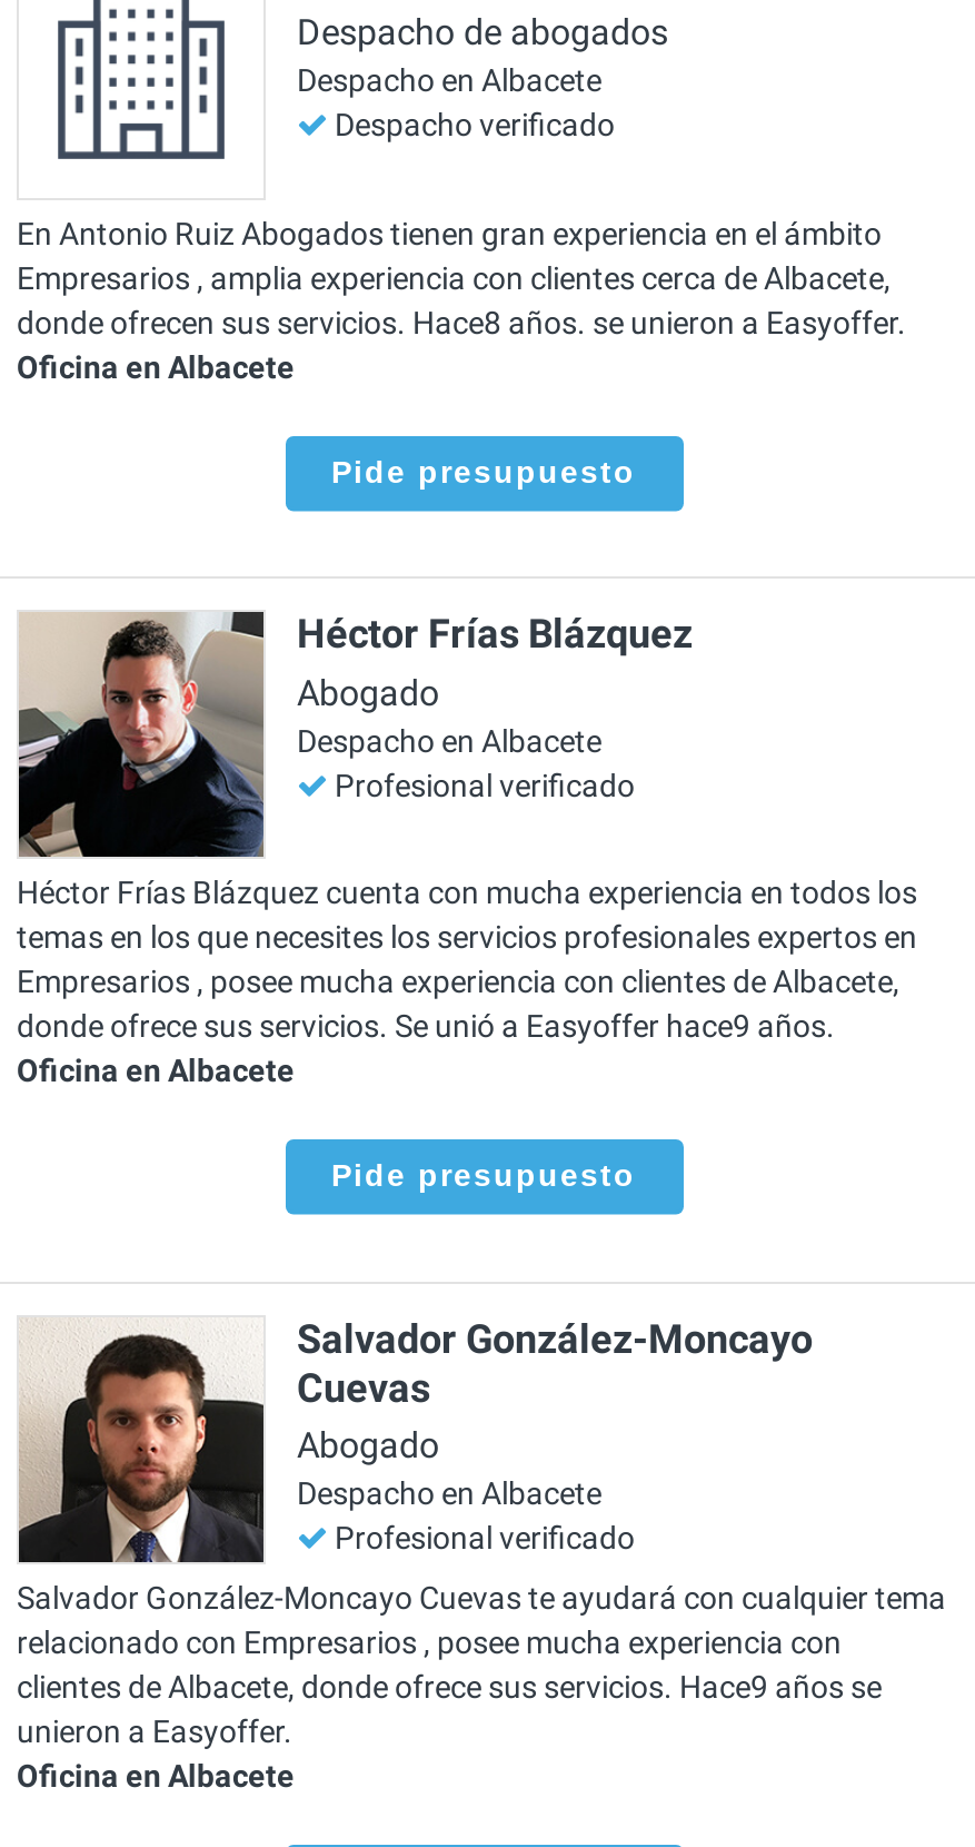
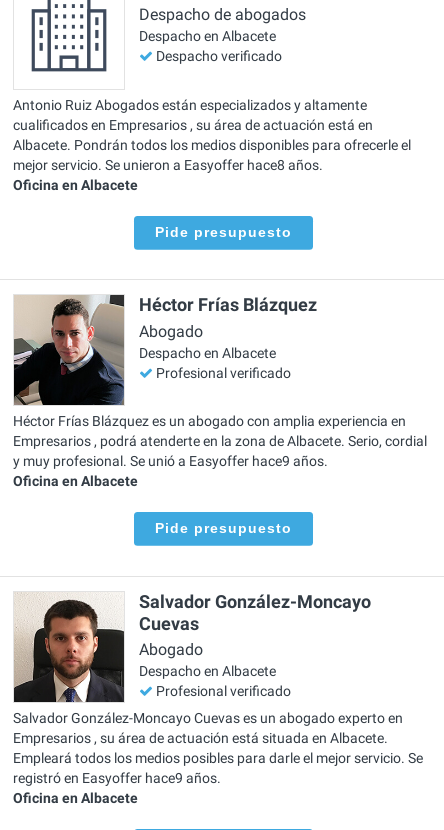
- En Antonio Ruiz Abogados tienen gran experiencia en el ámbito
- Empresarios , amplia experiencia con clientes cerca de Albacete,
- donde ofrecen sus servicios. Hace8 años. se unieron a Easyoffer.
+ Antonio Ruiz Abogados están especializados y altamente
+ cualificados en Empresarios , su área de actuación está en
+ Albacete. Pondrán todos los medios disponibles para ofrecerle el
+ mejor servicio. Se unieron a Easyoffer hace8 años.

moved down: [image] | Oficina en Albacete | Pide presupuesto | Héctor Frías Blázquez | Abogado | Despacho en Albacete | Profesional verificado

- Héctor Frías Blázquez cuenta con mucha experiencia en todos los
- temas en los que necesites los servicios profesionales expertos en
- Empresarios , posee mucha experiencia con clientes de Albacete,
- donde ofrece sus servicios. Se unió a Easyoffer hace9 años.
+ Héctor Frías Blázquez es un abogado con amplia experiencia en
+ Empresarios , podrá atenderte en la zona de Albacete. Serio, cordial
+ y muy profesional. Se unió a Easyoffer hace9 años.

- Salvador González-Moncayo Cuevas te ayudará con cualquier tema
- relacionado con Empresarios , posee mucha experiencia con
- clientes de Albacete, donde ofrece sus servicios. Hace9 años se
- unieron a Easyoffer.
+ Salvador González-Moncayo Cuevas es un abogado experto en
+ Empresarios , su área de actuación está situada en Albacete.
+ Empleará todos los medios posibles para darle el mejor servicio. Se
+ registró en Easyoffer hace9 años.
